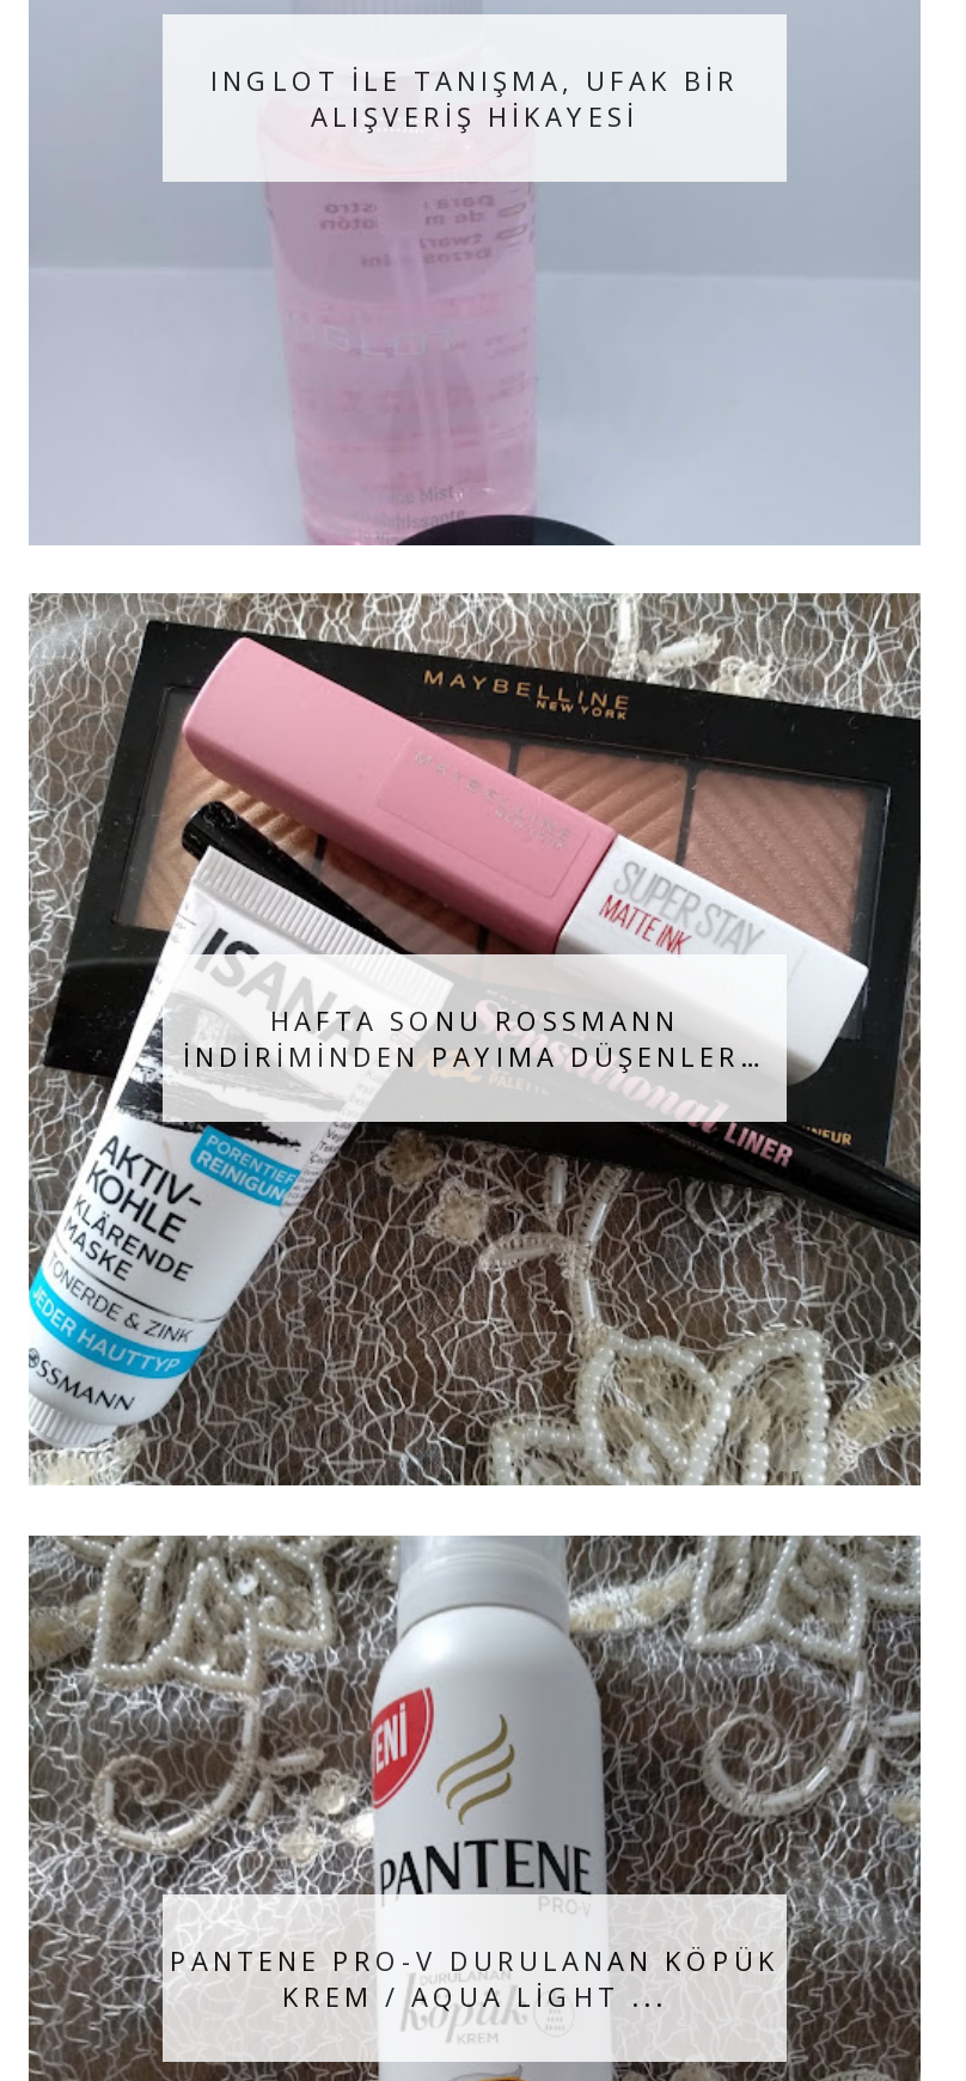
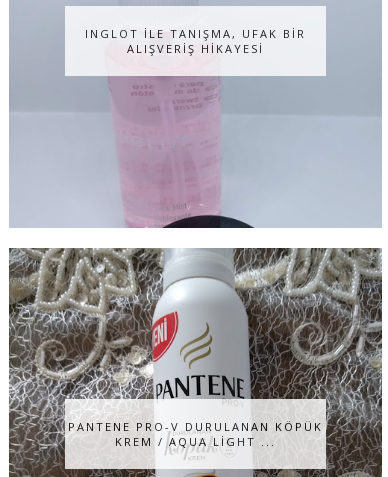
- [image]
- HAFTA SONU ROSSMANN
- İNDİRİMİNDEN PAYIMA DÜŞENLER…
